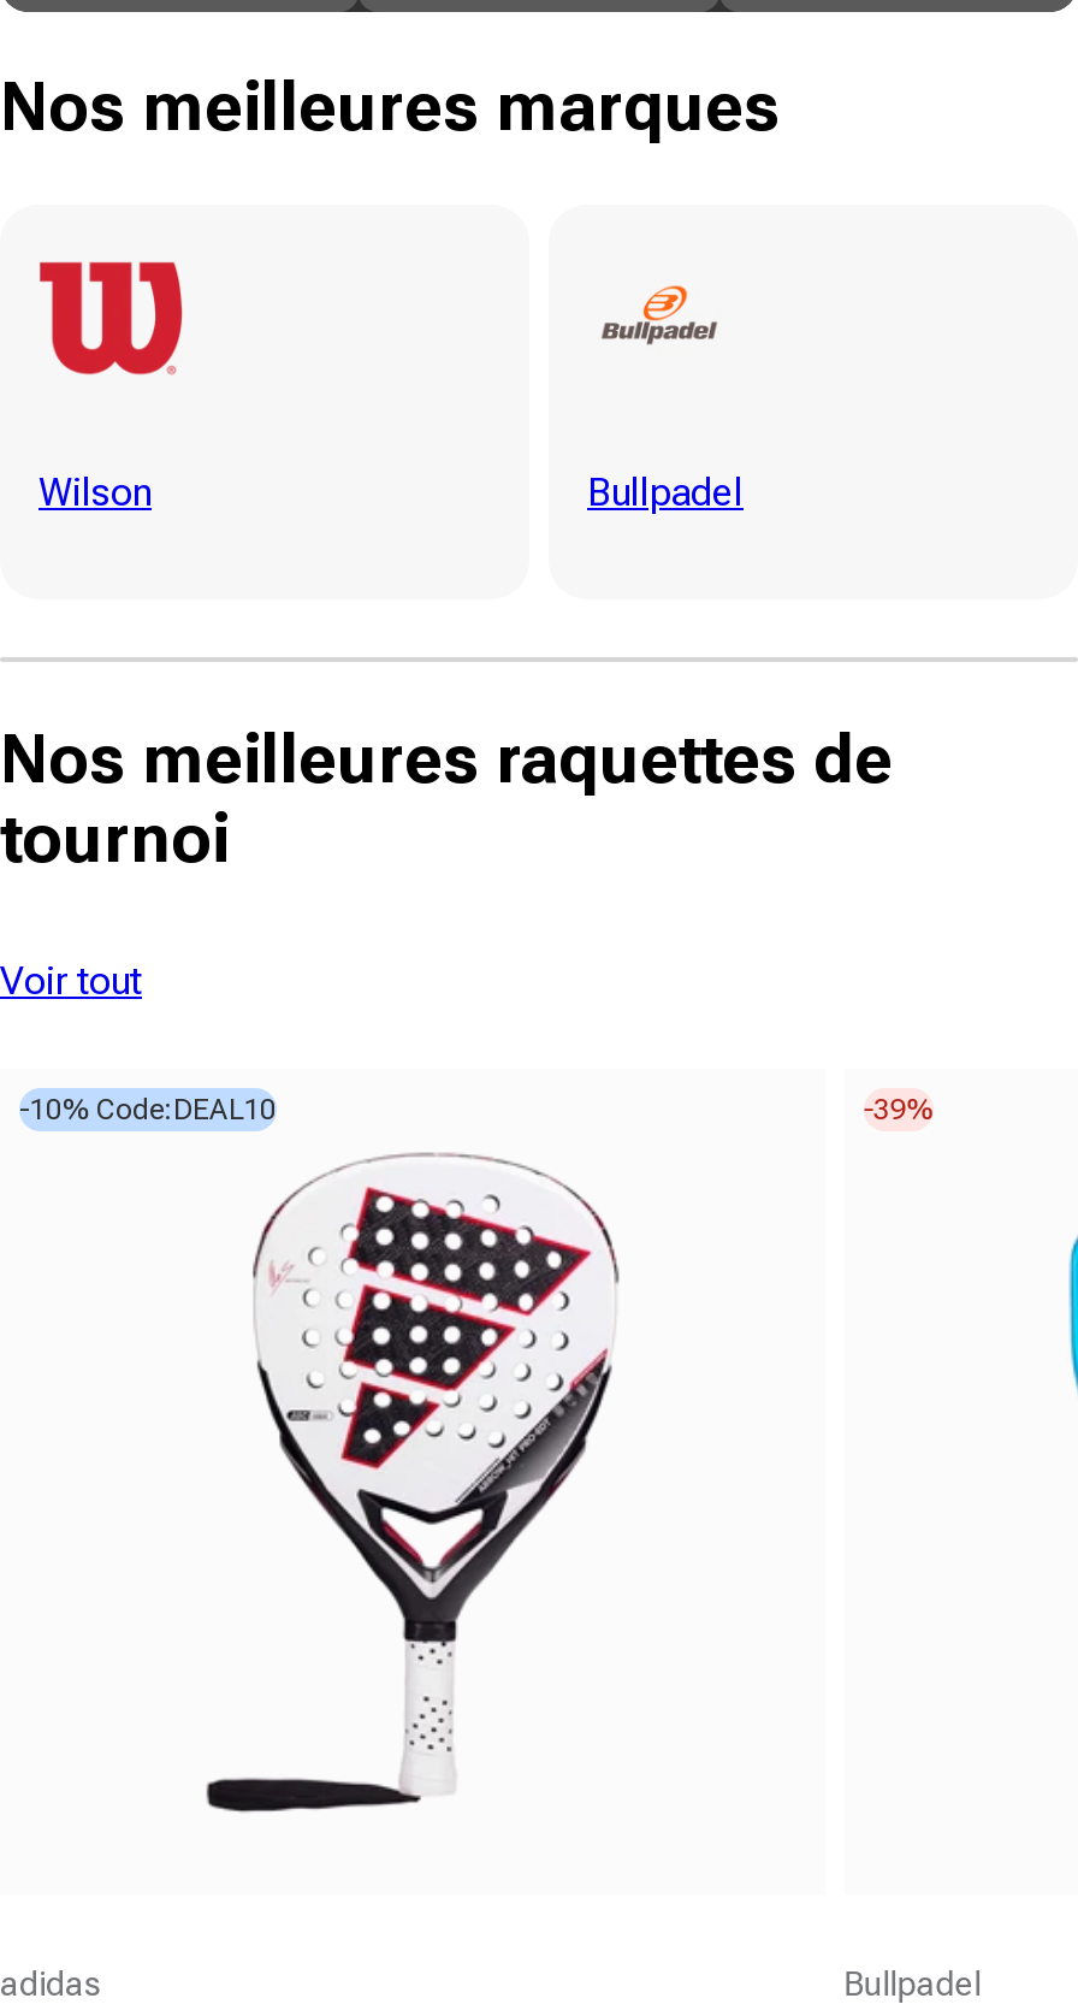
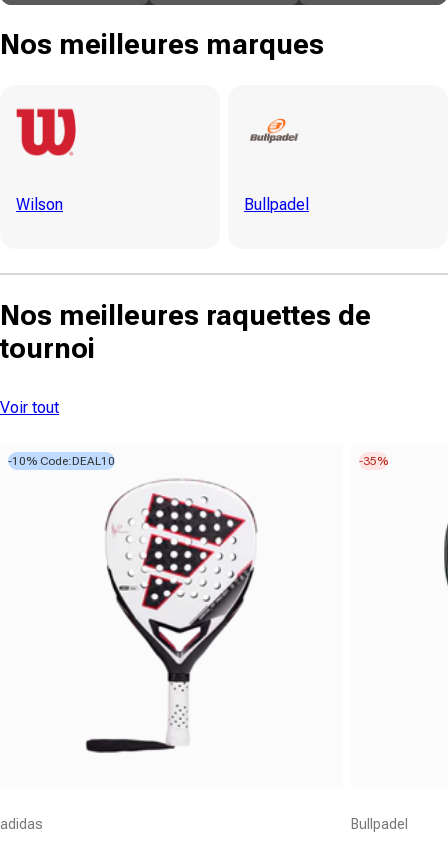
- -39%
+ -35%
